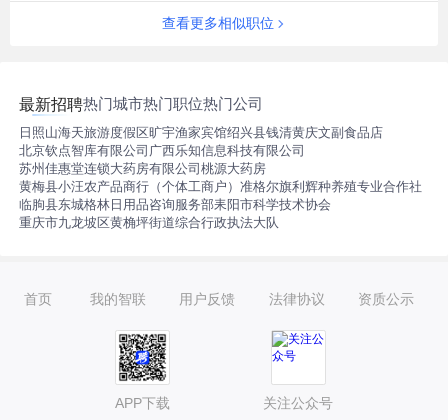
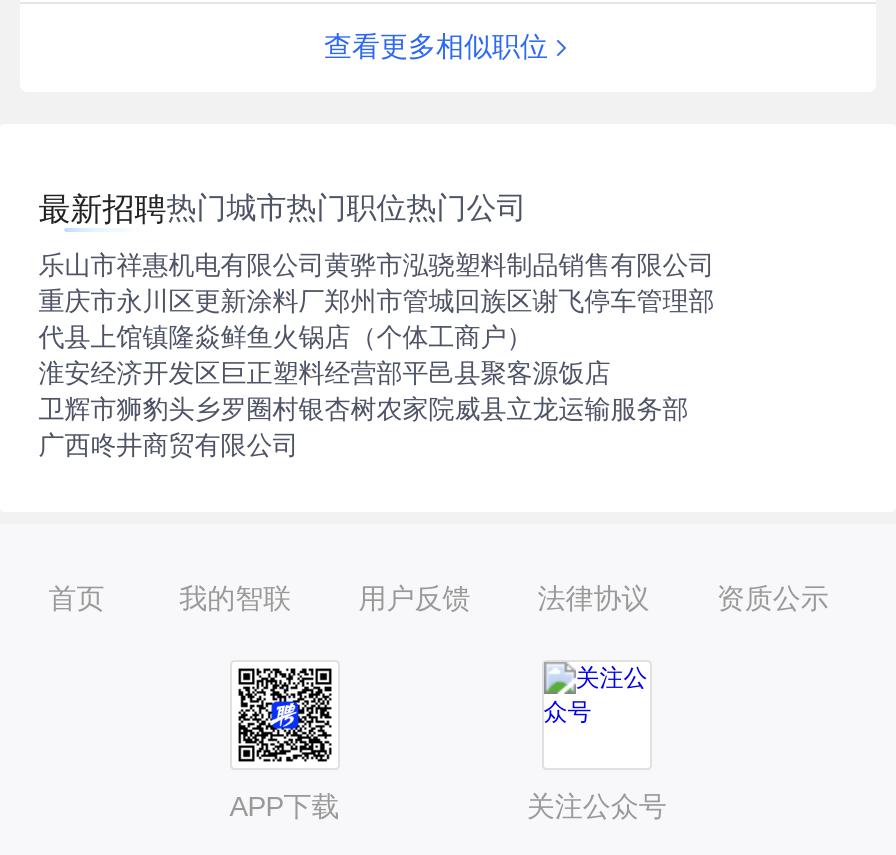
- 日照山海天旅游度假区旷宇渔家宾馆绍兴县钱清黄庆文副食品店
- 北京钦点智库有限公司广西乐知信息科技有限公司
- 苏州佳惠堂连锁大药房有限公司桃源大药房
- 黄梅县小汪农产品商行（个体工商户）准格尔旗利辉种养殖专业合作社
- 临朐县东城格林日用品咨询服务部耒阳市科学技术协会
- 重庆市九龙坡区黄桷坪街道综合行政执法大队
+ 乐山市祥惠机电有限公司黄骅市泓骁塑料制品销售有限公司
+ 重庆市永川区更新涂料厂郑州市管城回族区谢飞停车管理部
+ 代县上馆镇隆焱鲜鱼火锅店（个体工商户）
+ 淮安经济开发区巨正塑料经营部平邑县聚客源饭店
+ 卫辉市狮豹头乡罗圈村银杏树农家院威县立龙运输服务部
+ 广西咚井商贸有限公司
